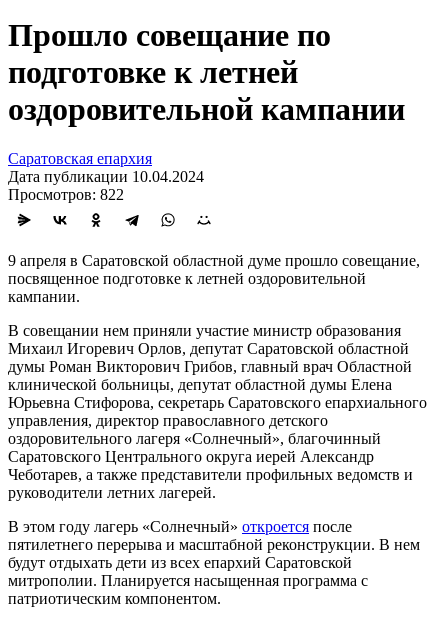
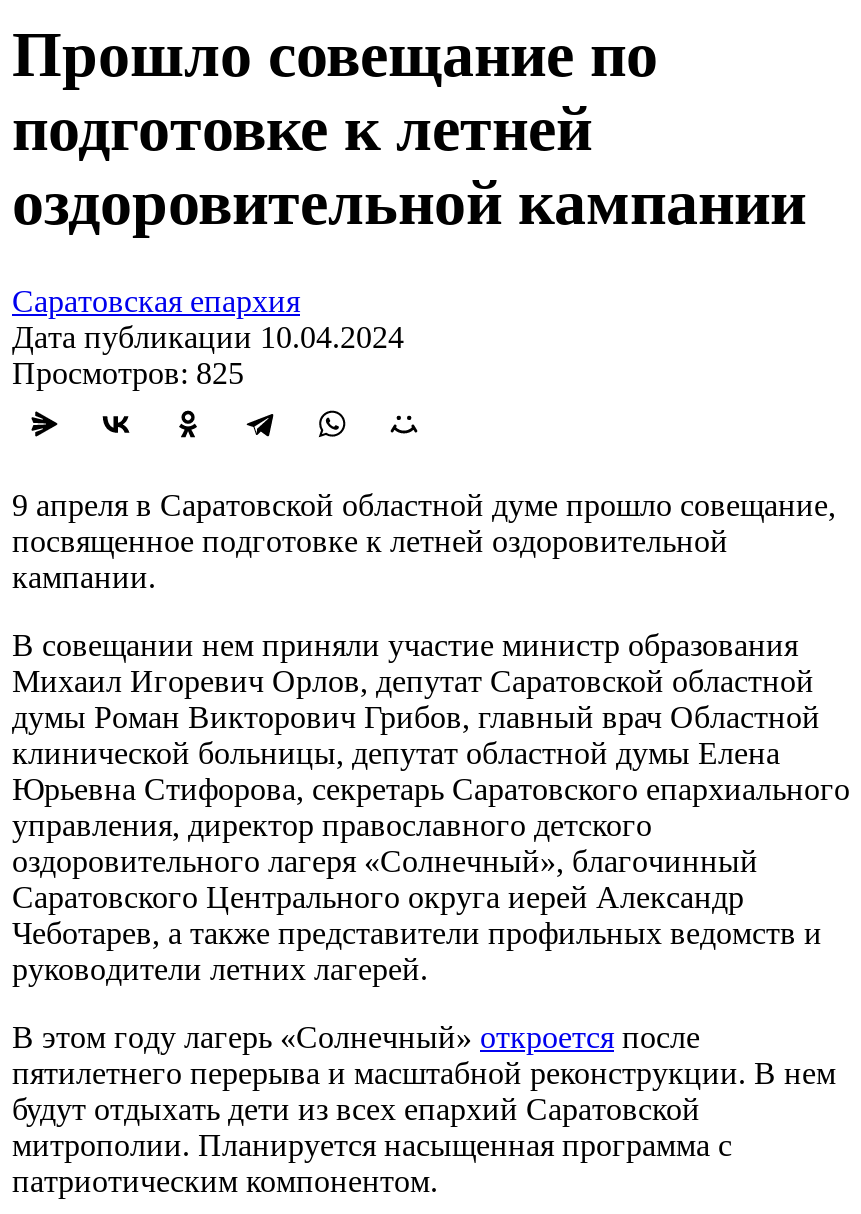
- Просмотров: 822
+ Просмотров: 825
